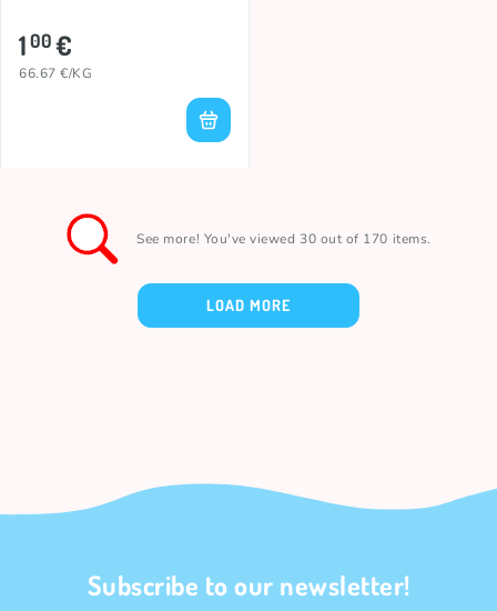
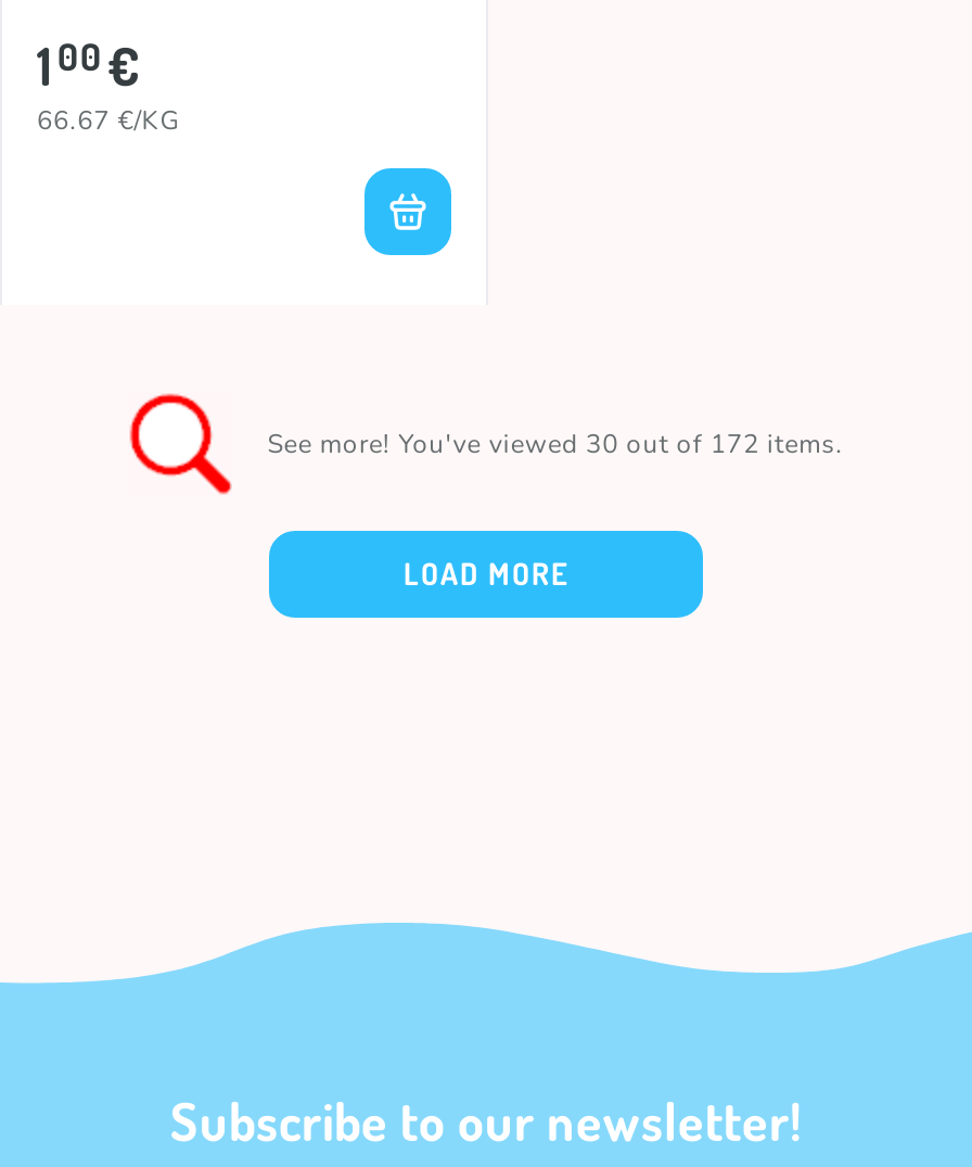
- See more! You've viewed 30 out of 170 items.
+ See more! You've viewed 30 out of 172 items.
